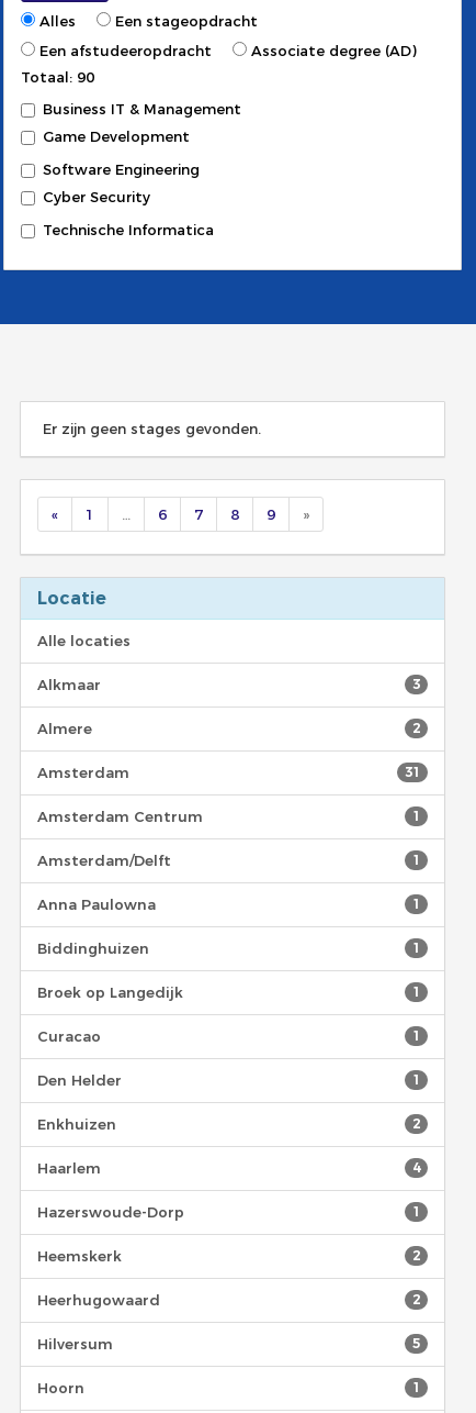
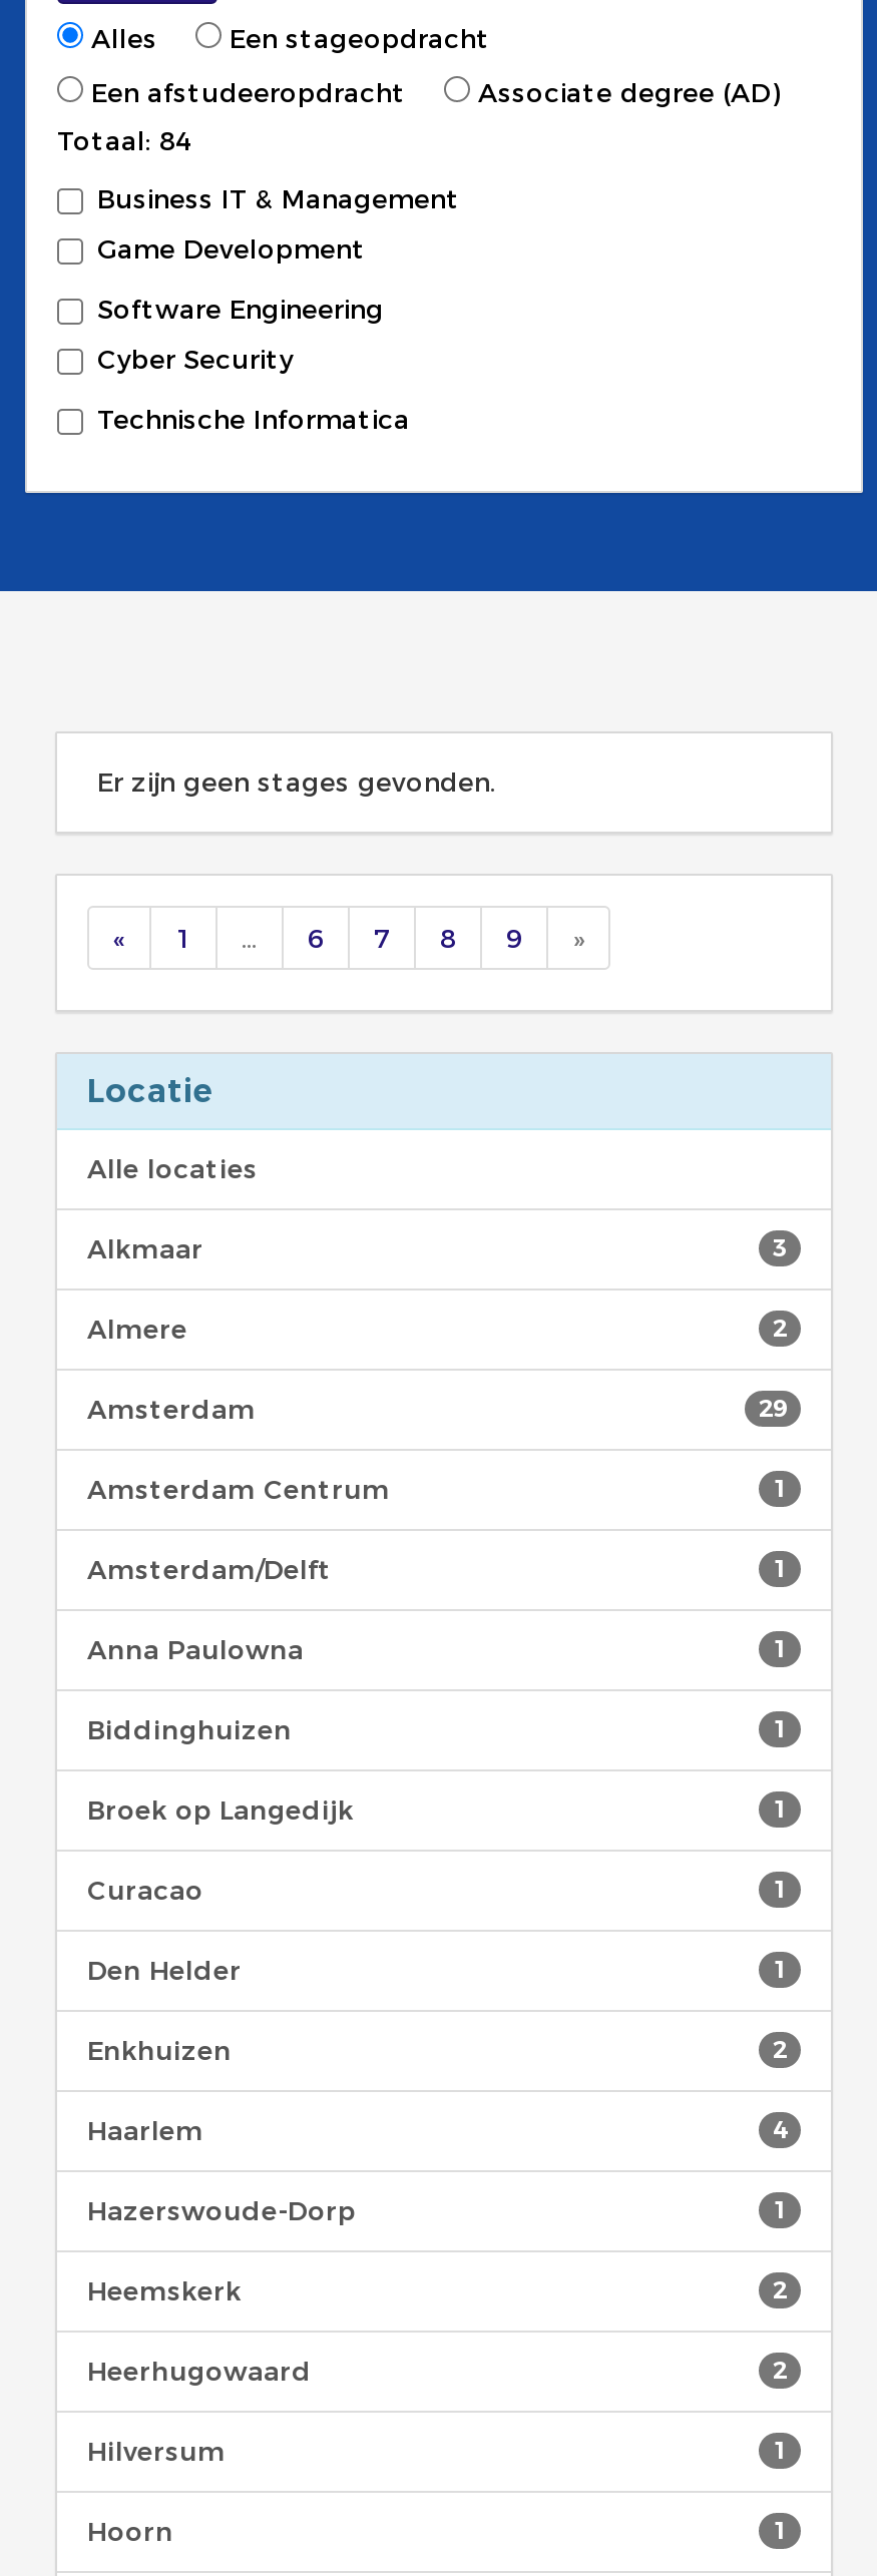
- Totaal: 90
+ Totaal: 84

- 31
+ 29

- 5
+ 1
